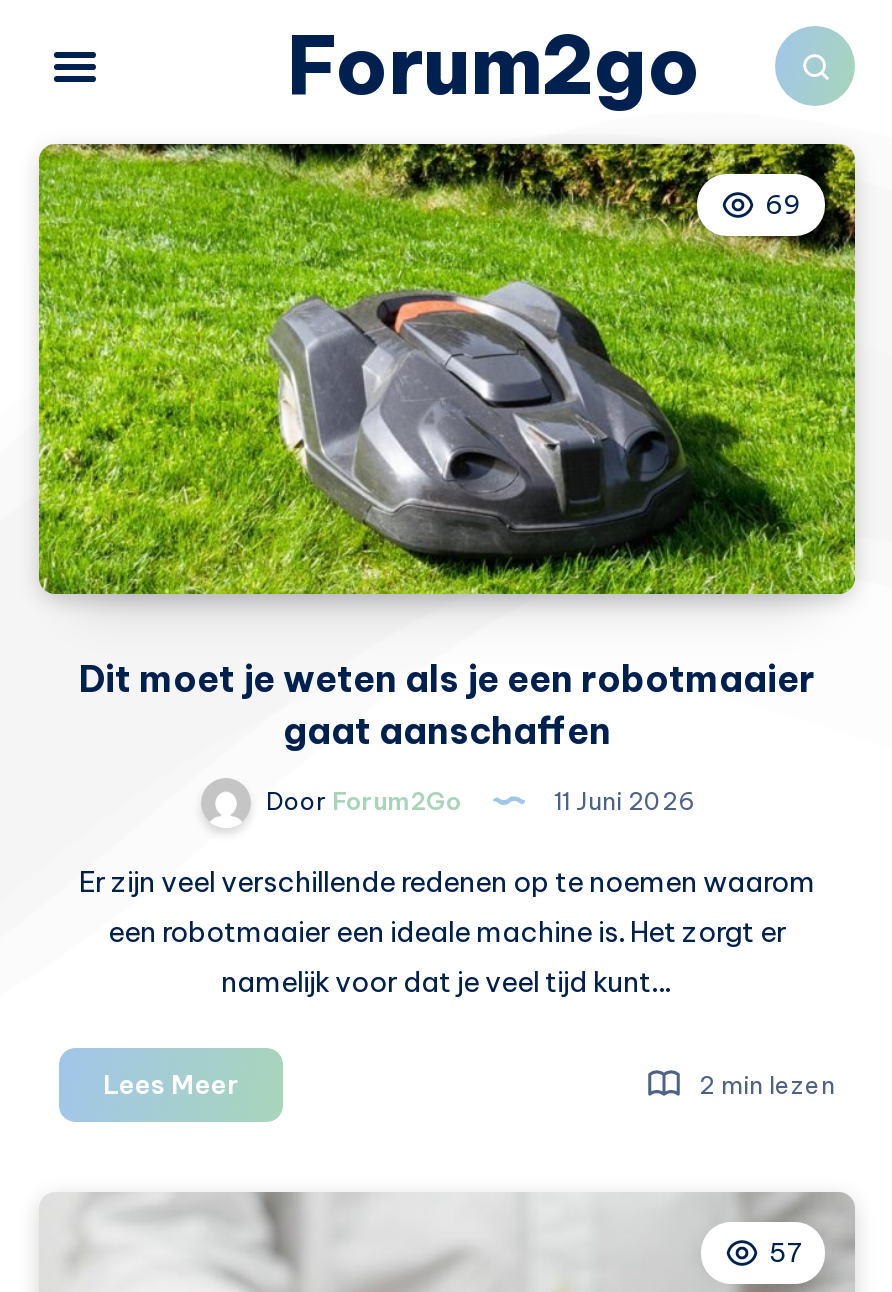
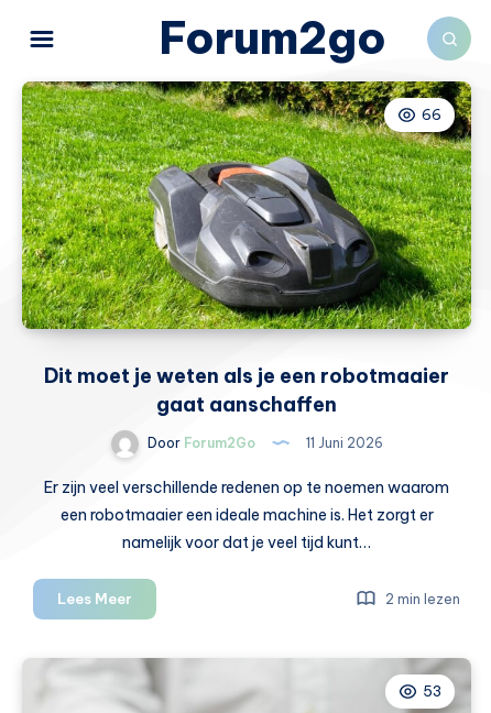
- 69
+ 66

- 57
+ 53
